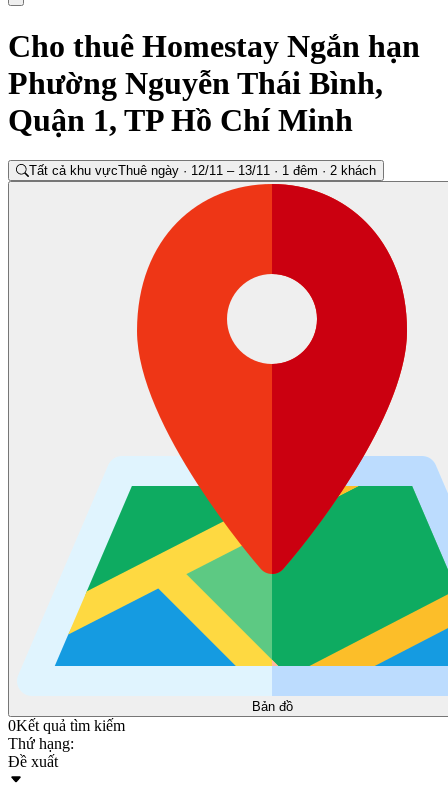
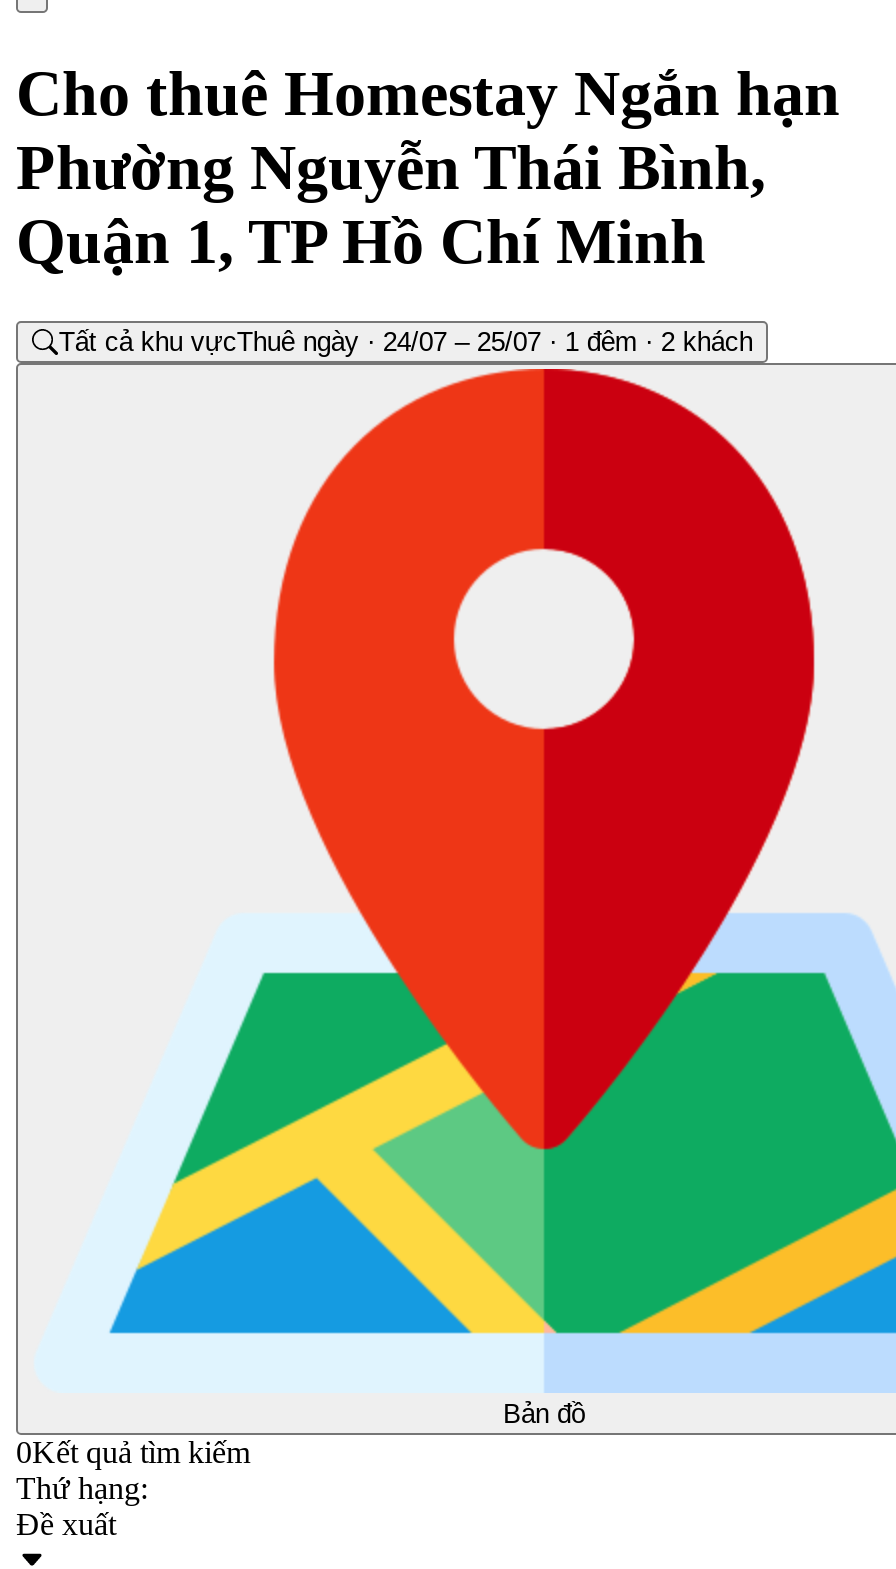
- Tất cả khu vựcThuê ngày · 12/11 – 13/11 · 1 đêm · 2 khách
+ Tất cả khu vựcThuê ngày · 24/07 – 25/07 · 1 đêm · 2 khách
